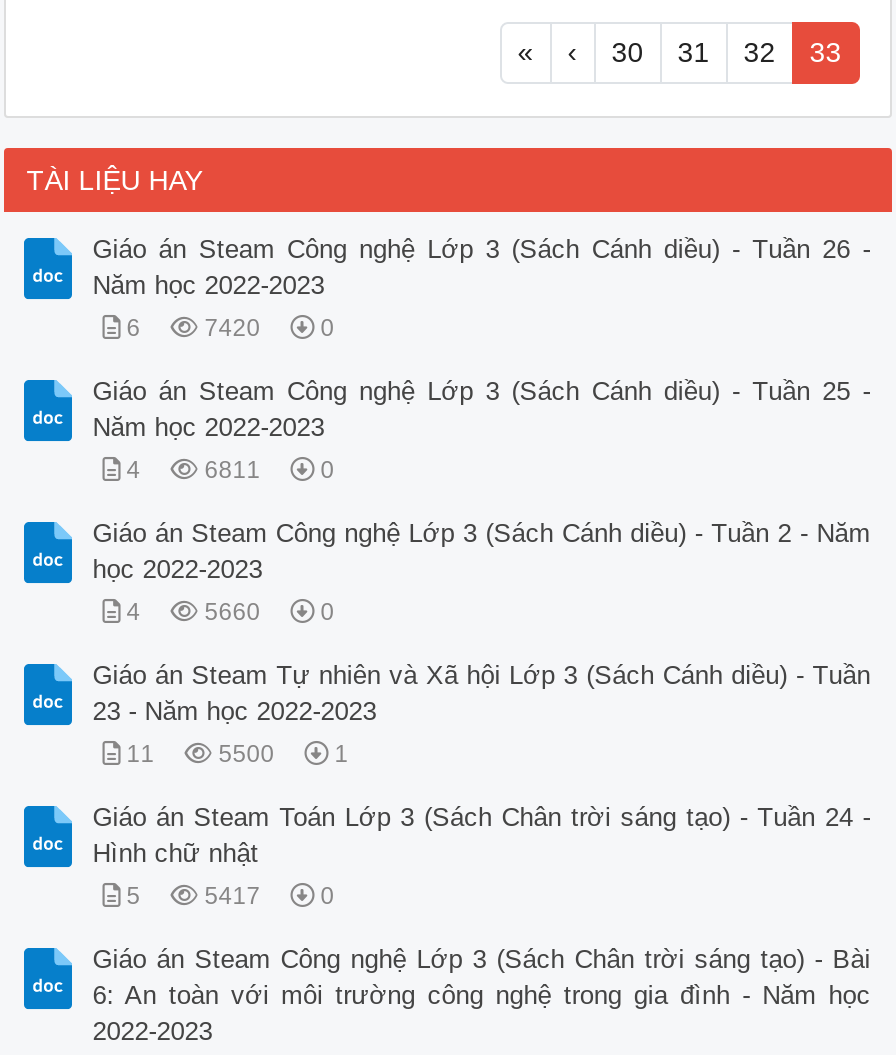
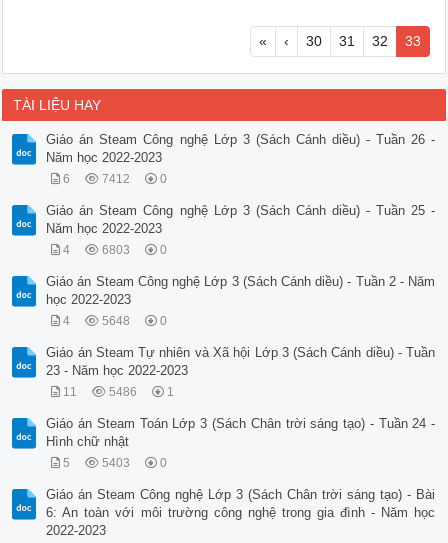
- 7420
+ 7412

- 6811
+ 6803

- 5660
+ 5648

- 5500
+ 5486

- 5417
+ 5403
